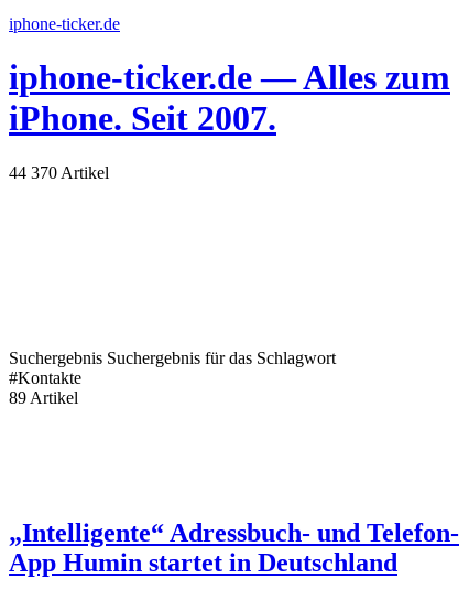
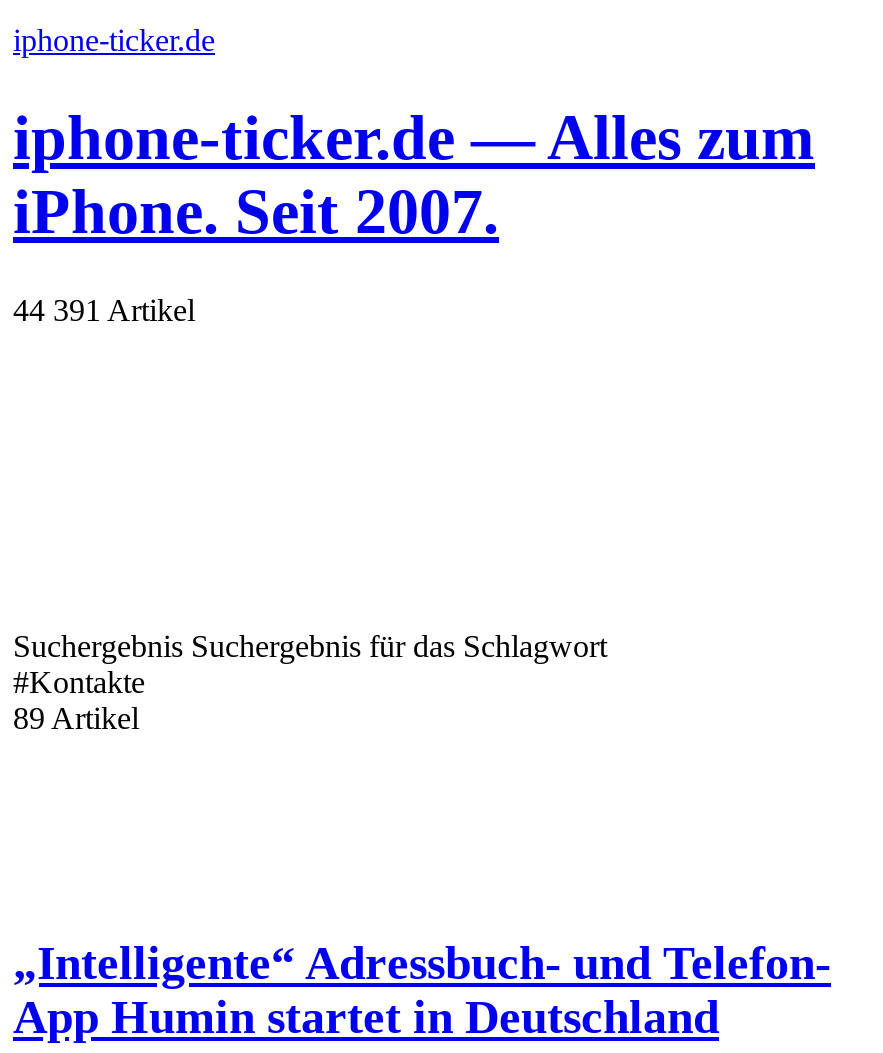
- 44 370 Artikel
+ 44 391 Artikel
